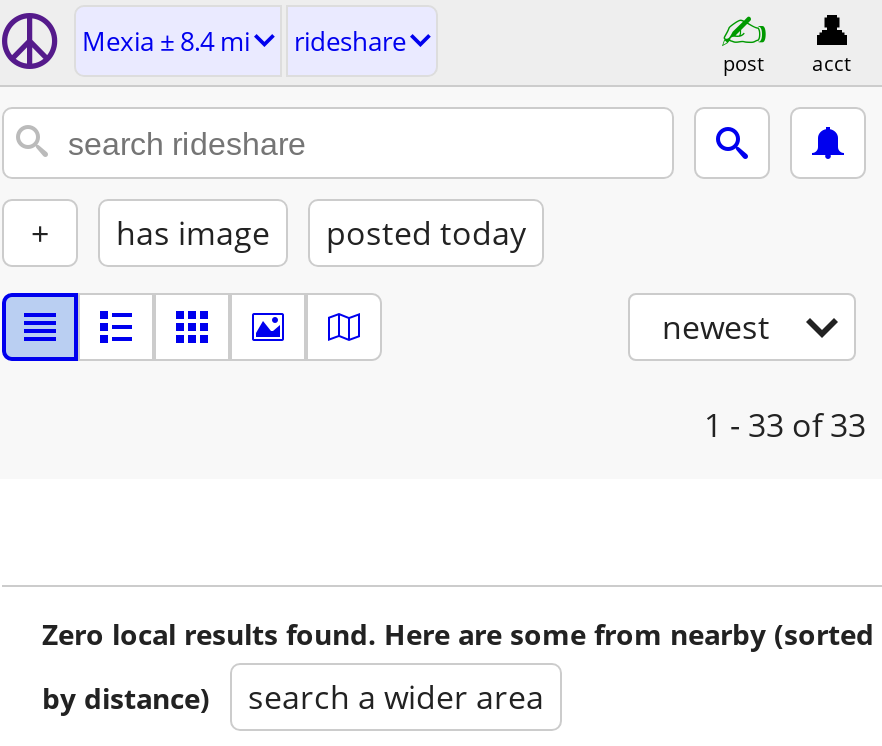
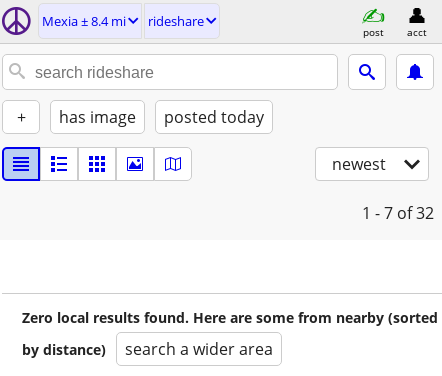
- 1 - 33 of 33
+ 1 - 7 of 32
